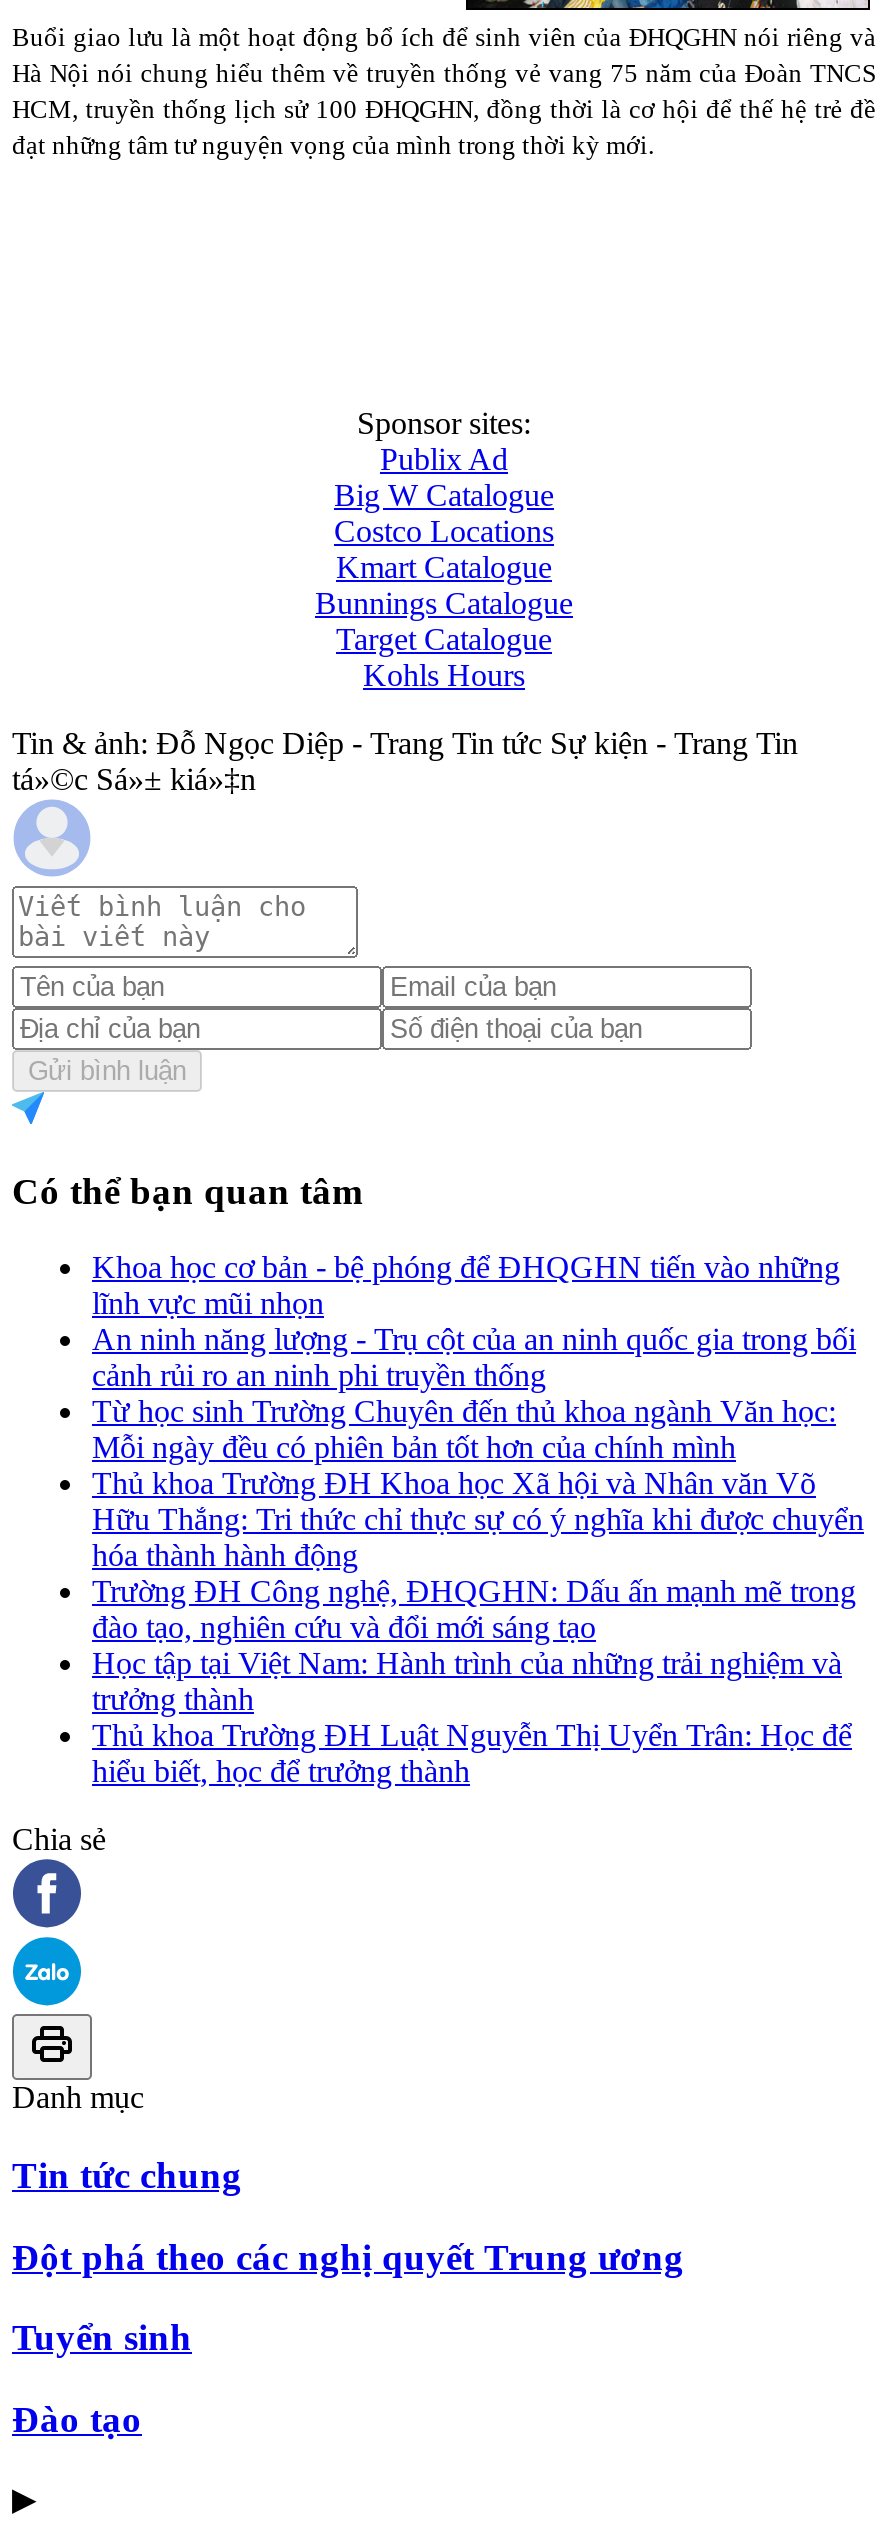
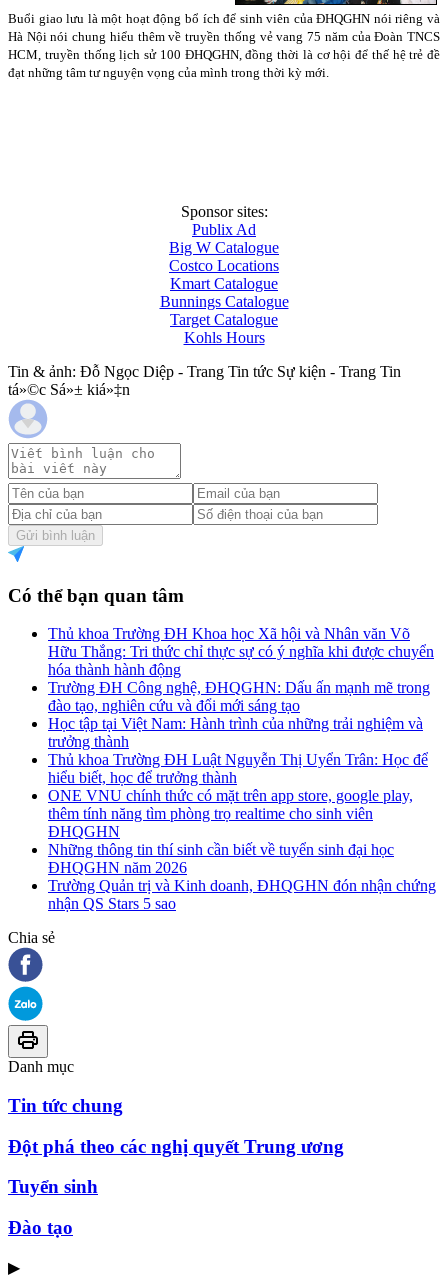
- Khoa học cơ bản - bệ phóng để ĐHQGHN tiến vào những
- lĩnh vực mũi nhọn
- An ninh năng lượng - Trụ cột của an ninh quốc gia trong bối
- cảnh rủi ro an ninh phi truyền thống
- Từ học sinh Trường Chuyên đến thủ khoa ngành Văn học:
- Mỗi ngày đều có phiên bản tốt hơn của chính mình

moved up: Thủ khoa Trường ĐH Khoa học Xã hội và Nhân văn Võ | Hữu Thắng: Tri thức chỉ thực sự có ý nghĩa khi được chuyển | hóa thành hành động | ... | Thủ khoa Trường ĐH Luật Nguyễn Thị Uyển Trân: Học để | hiểu biết, học để trưởng thành

+ ONE VNU chính thức có mặt trên app store, google play,
+ thêm tính năng tìm phòng trọ realtime cho sinh viên
+ ĐHQGHN
+ Những thông tin thí sinh cần biết về tuyển sinh đại học
+ ĐHQGHN năm 2026
+ Trường Quản trị và Kinh doanh, ĐHQGHN đón nhận chứng
+ nhận QS Stars 5 sao
